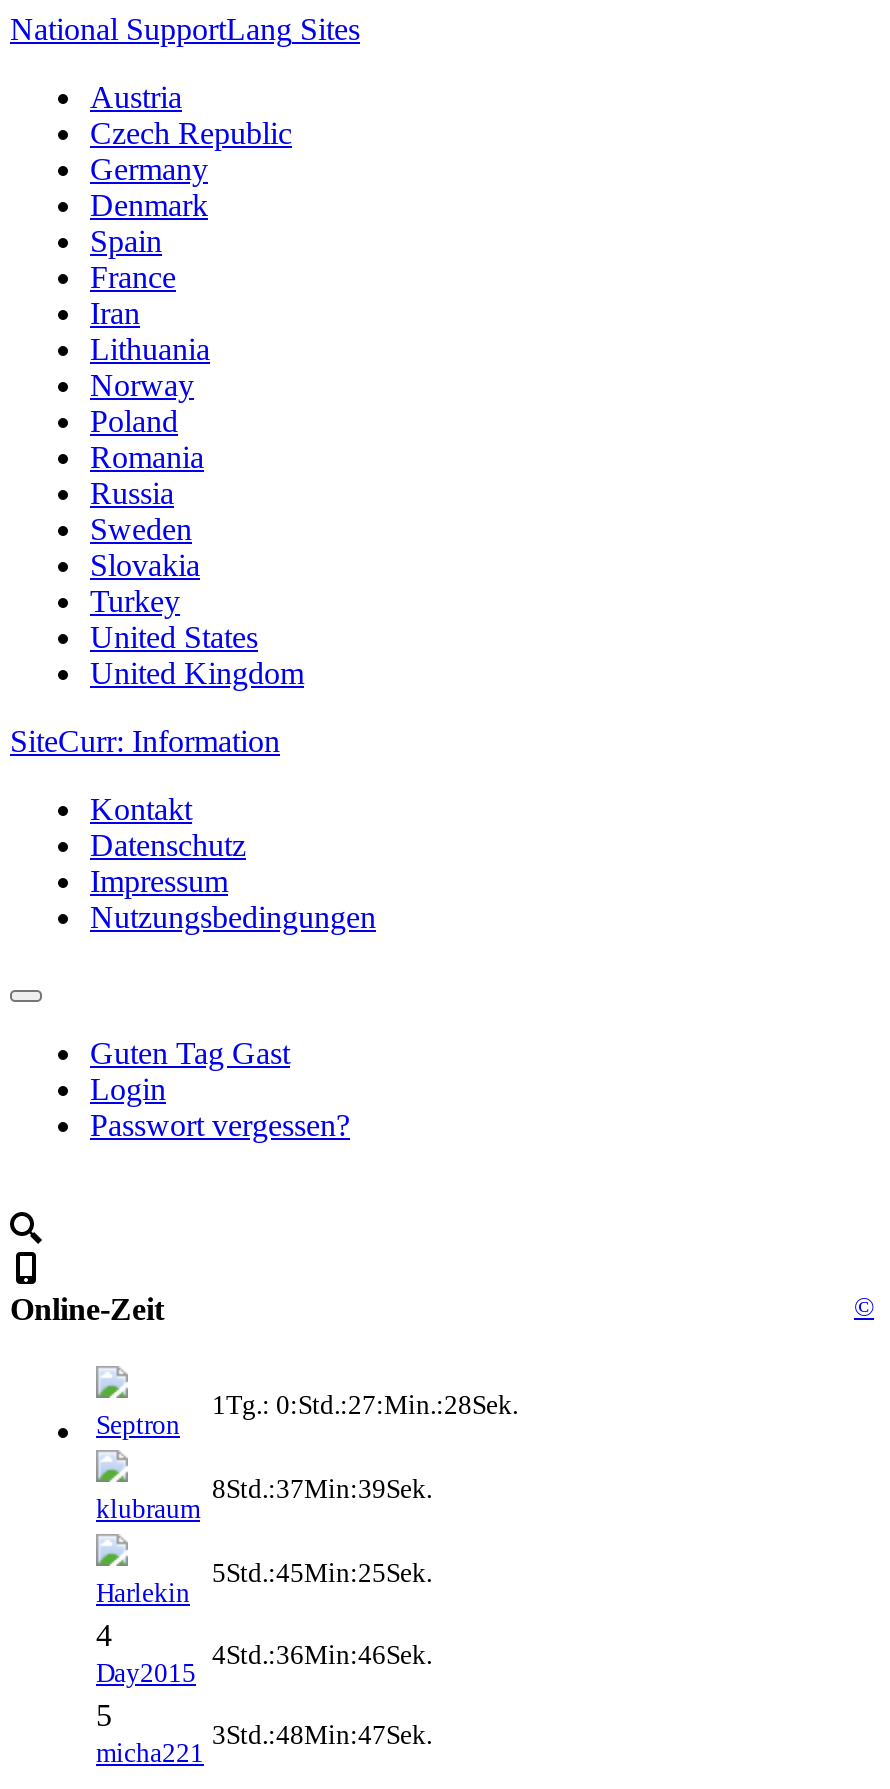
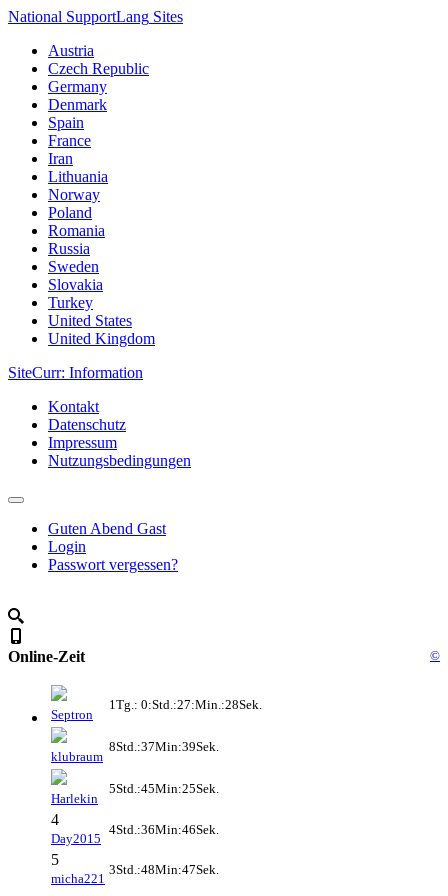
- Guten Tag Gast
+ Guten Abend Gast
